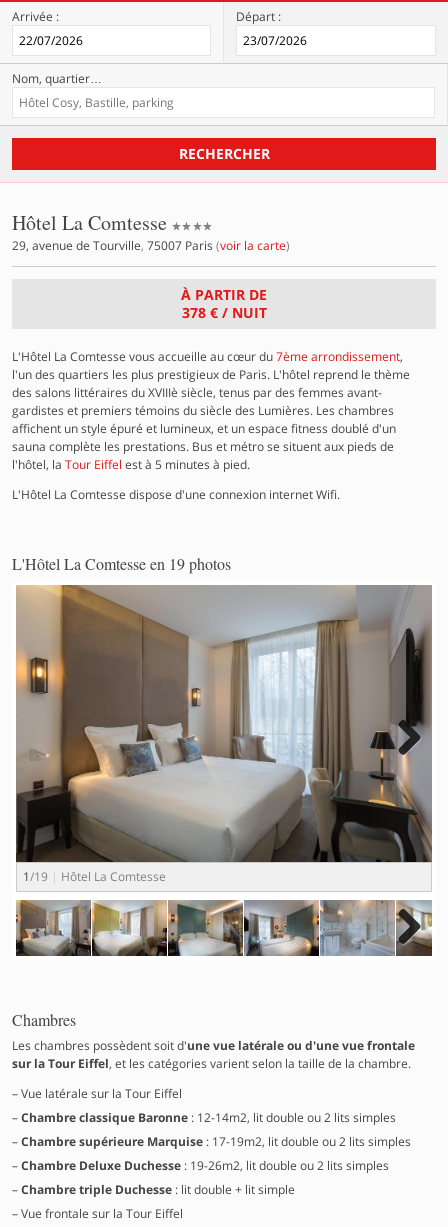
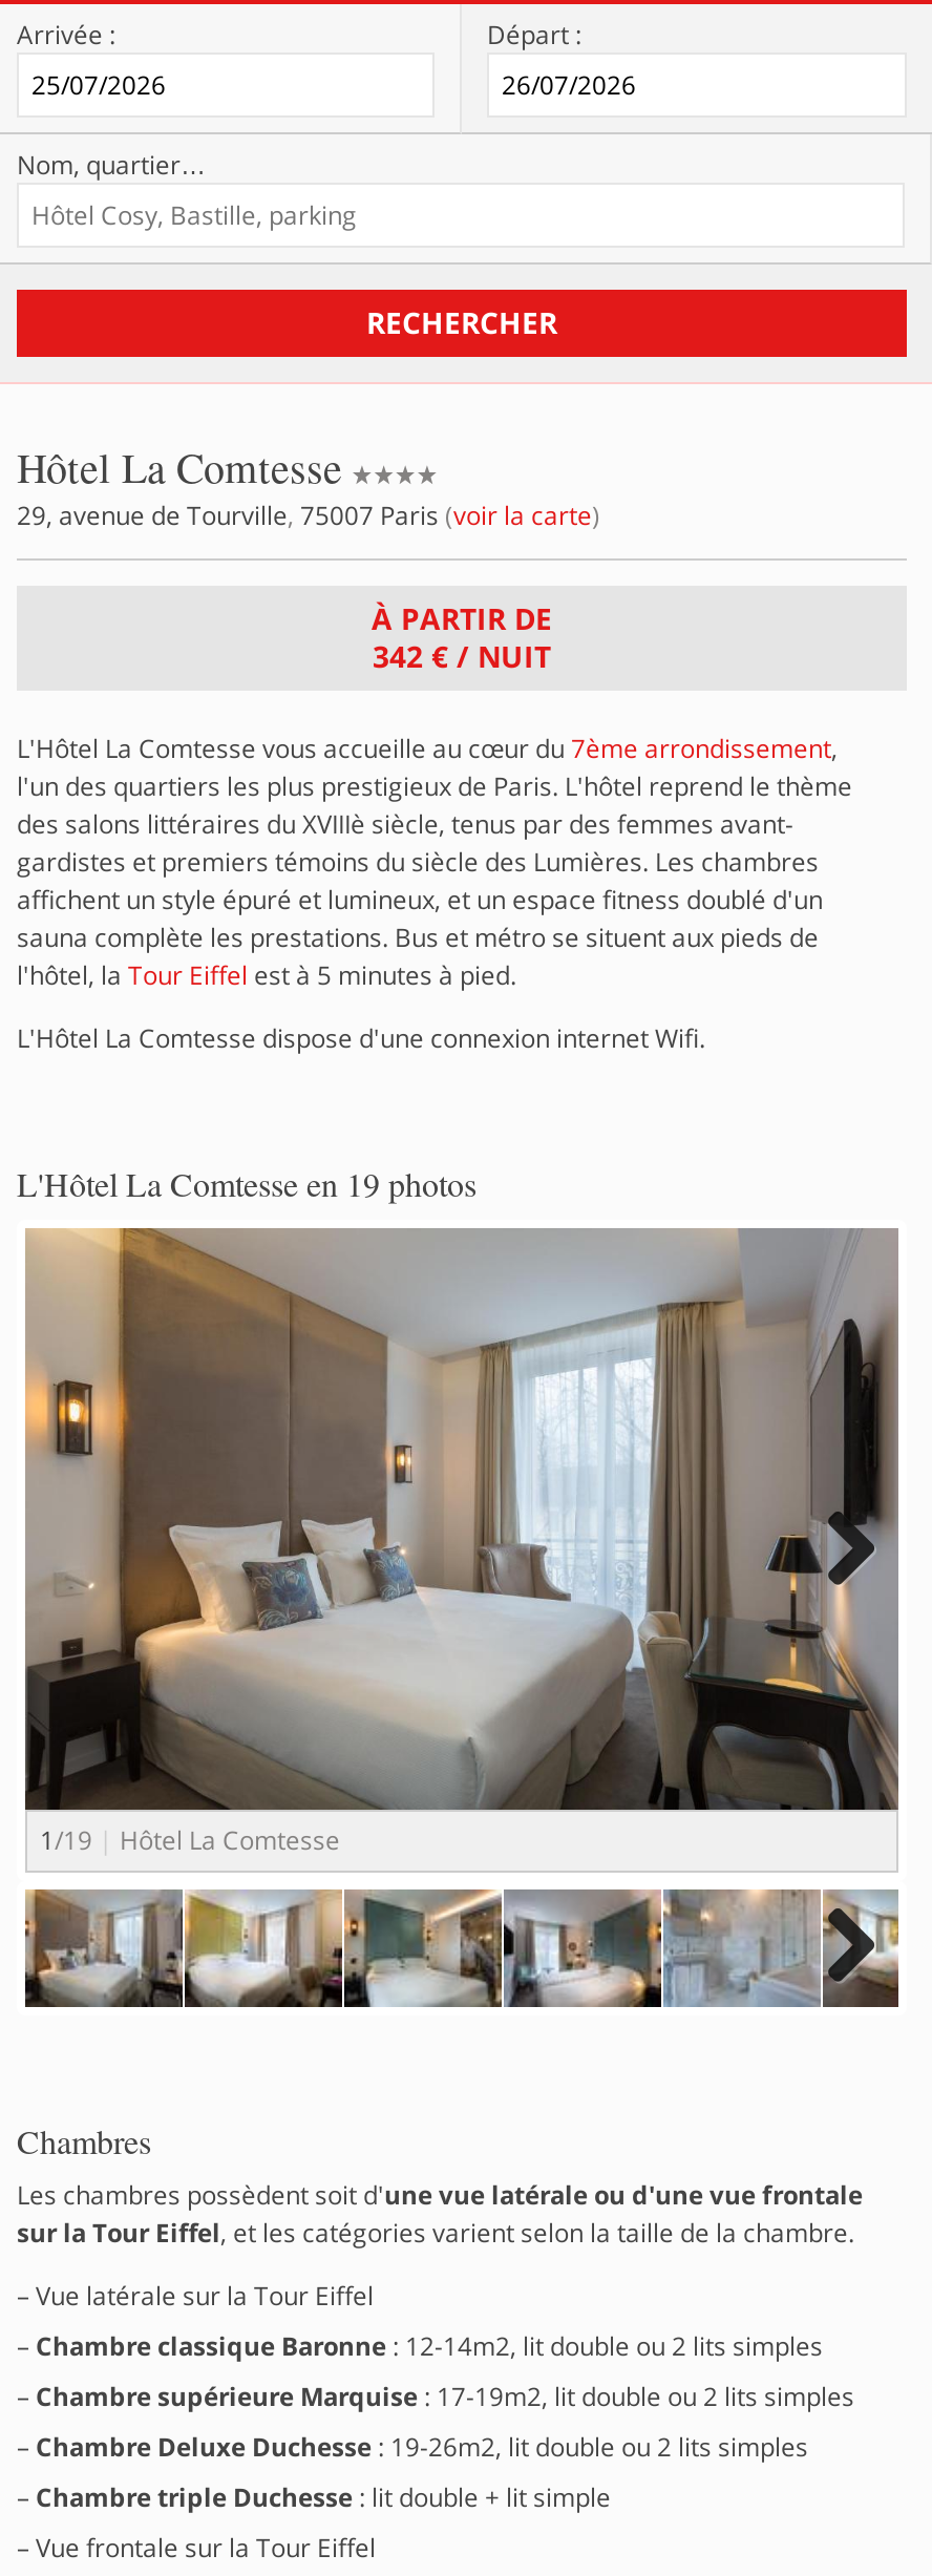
- 378 €/ NUIT
+ 342 €/ NUIT
